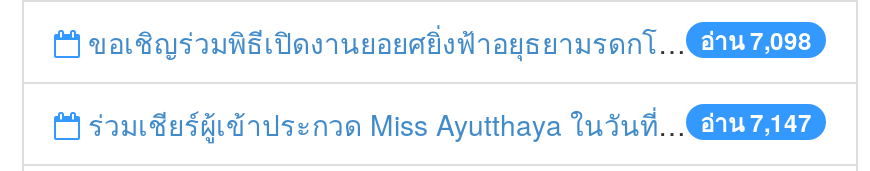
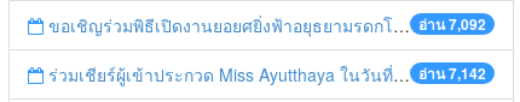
- อ่าน 7,098
+ อ่าน 7,092

- อ่าน 7,147
+ อ่าน 7,142
